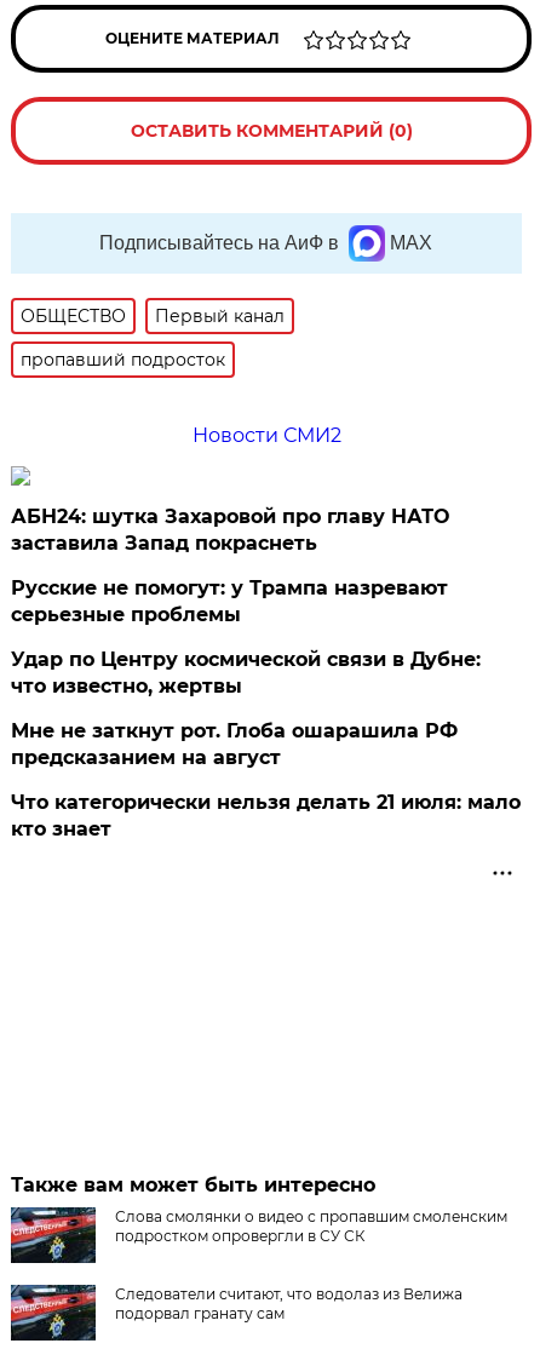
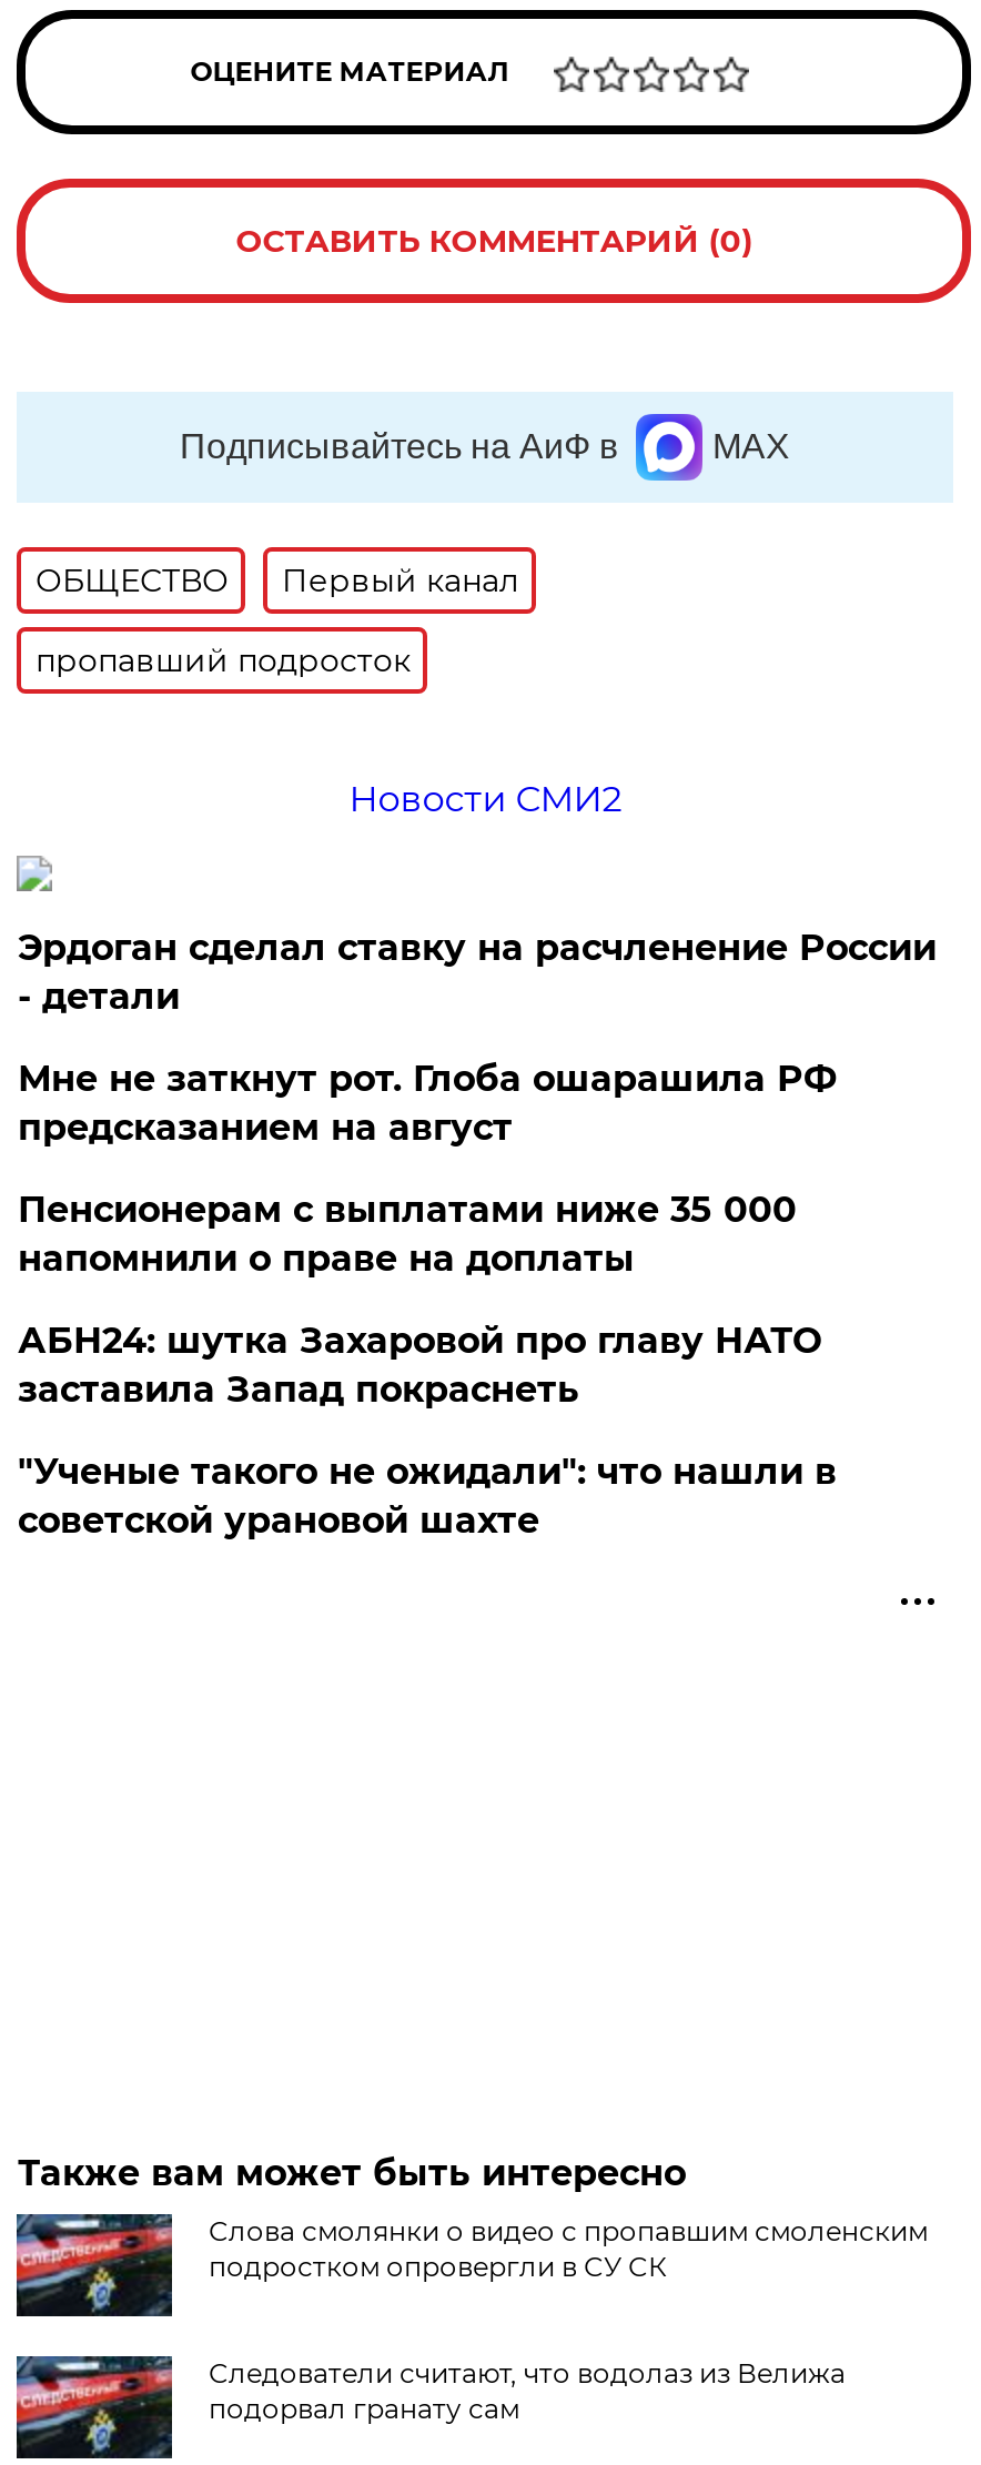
+ Эрдоган сделал ставку на расчленение России
+ - детали
+ Пенсионерам с выплатами ниже 35 000
+ напомнили о праве на доплаты

moved down: АБН24: шутка Захаровой про главу НАТО | заставила Запад покраснеть

- Русские не помогут: у Трампа назревают
- серьезные проблемы
- Удар по Центру космической связи в Дубне:
- что известно, жертвы
- Что категорически нельзя делать 21 июля: мало
- кто знает
+ "Ученые такого не ожидали": что нашли в
+ советской урановой шахте

moved up: Мне не заткнут рот. Глоба ошарашила РФ | предсказанием на август
